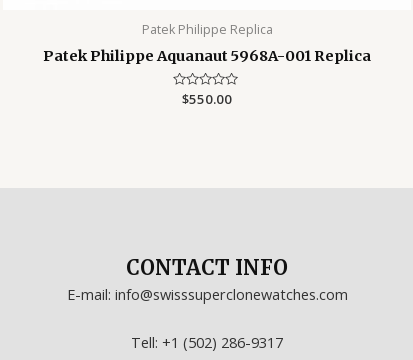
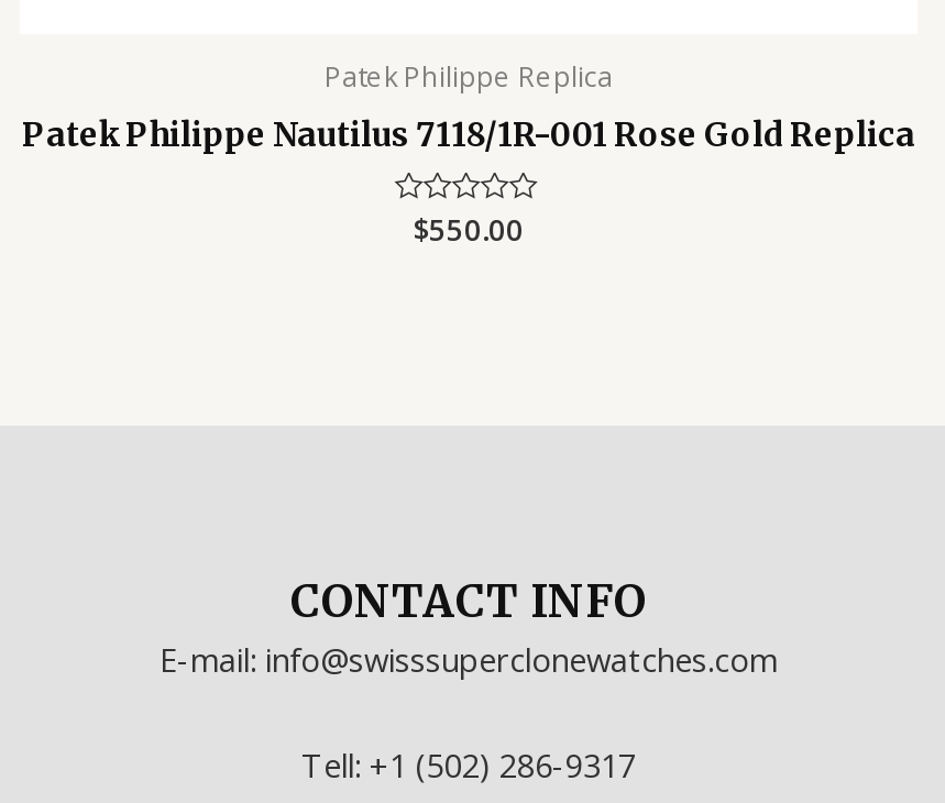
- Patek Philippe Aquanaut 5968A-001 Replica
+ Patek Philippe Nautilus 7118/1R-001 Rose Gold Replica
